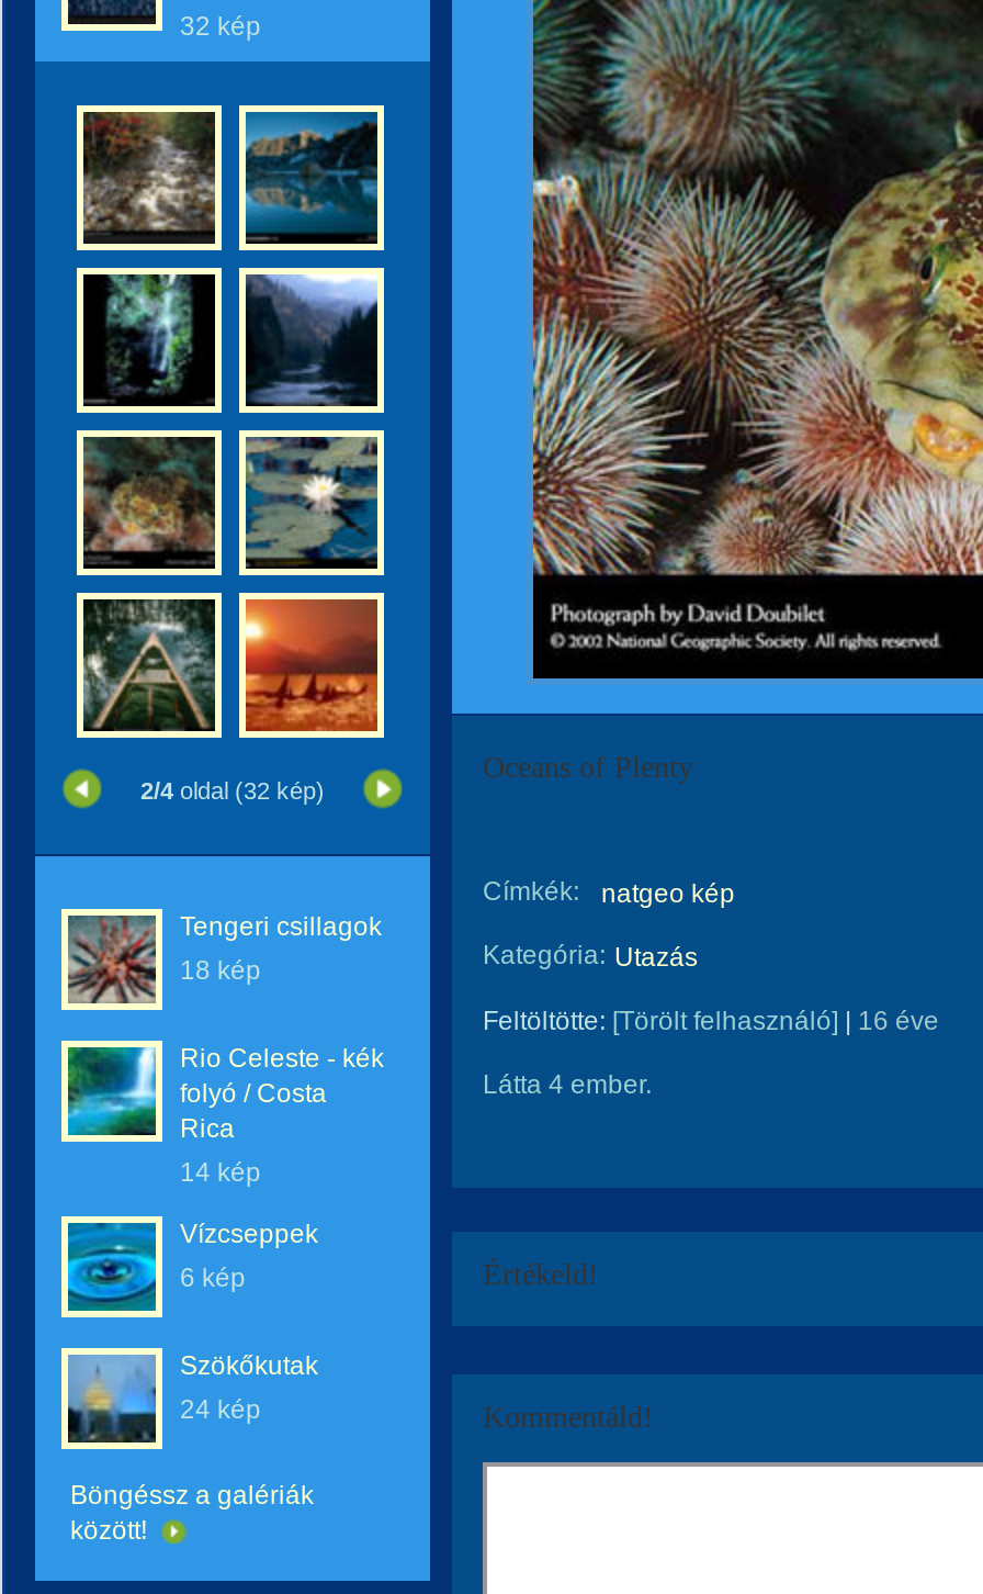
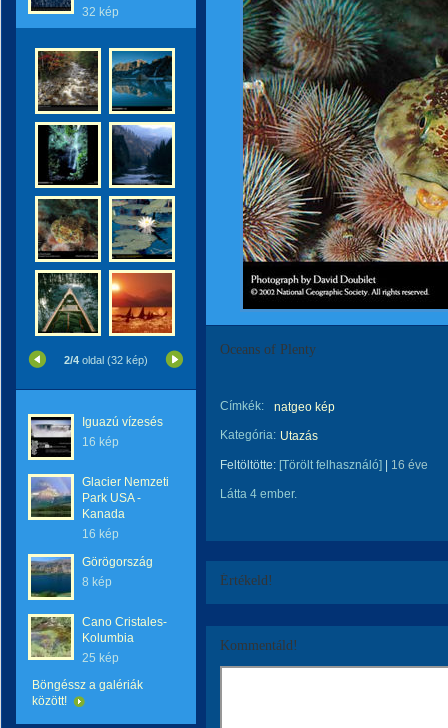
- [image]
- Tengeri csillagok
- 18 kép
+ [image]
+ Iguazú vízesés
+ 16 kép

- [image]
- Rio Celeste - kék
- folyó / Costa
- Rica
- 14 kép
+ [image]
+ Glacier Nemzeti
+ Park USA -
+ Kanada
+ 16 kép

- [image]
- Vízcseppek
- 6 kép
+ [image]
+ Görögország
+ 8 kép

- [image]
- Szökőkutak
- 24 kép
+ [image]
+ Cano Cristales-
+ Kolumbia
+ 25 kép
